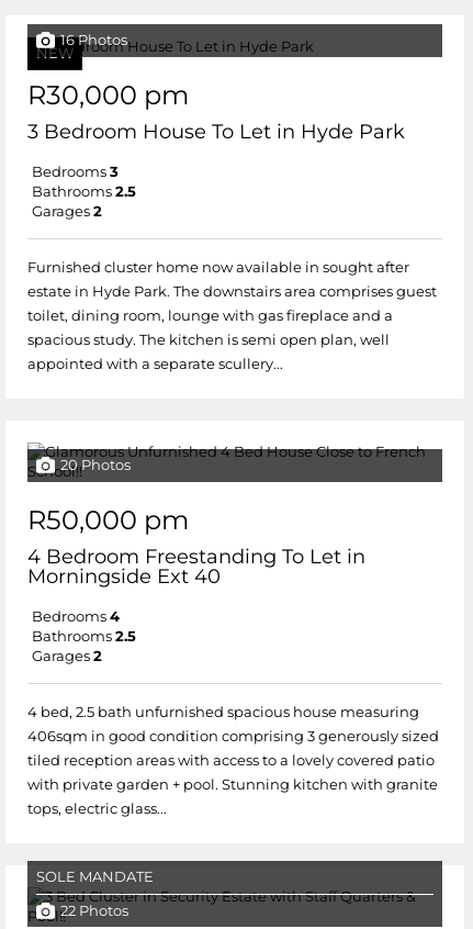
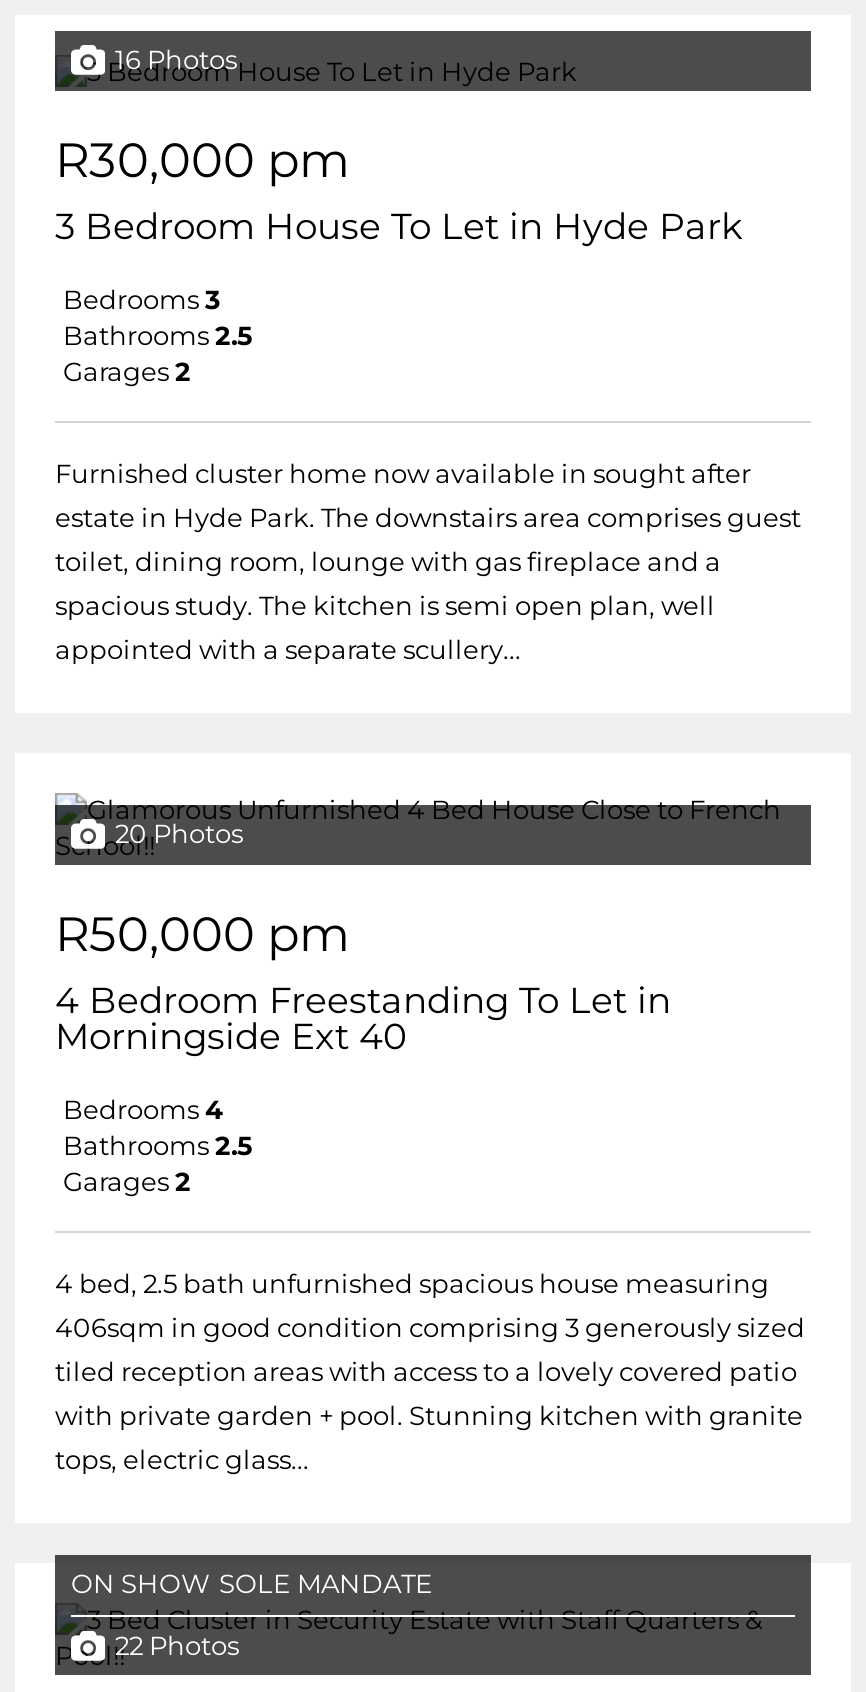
- NEW

- SOLE MANDATE
+ ON SHOW SOLE MANDATE
